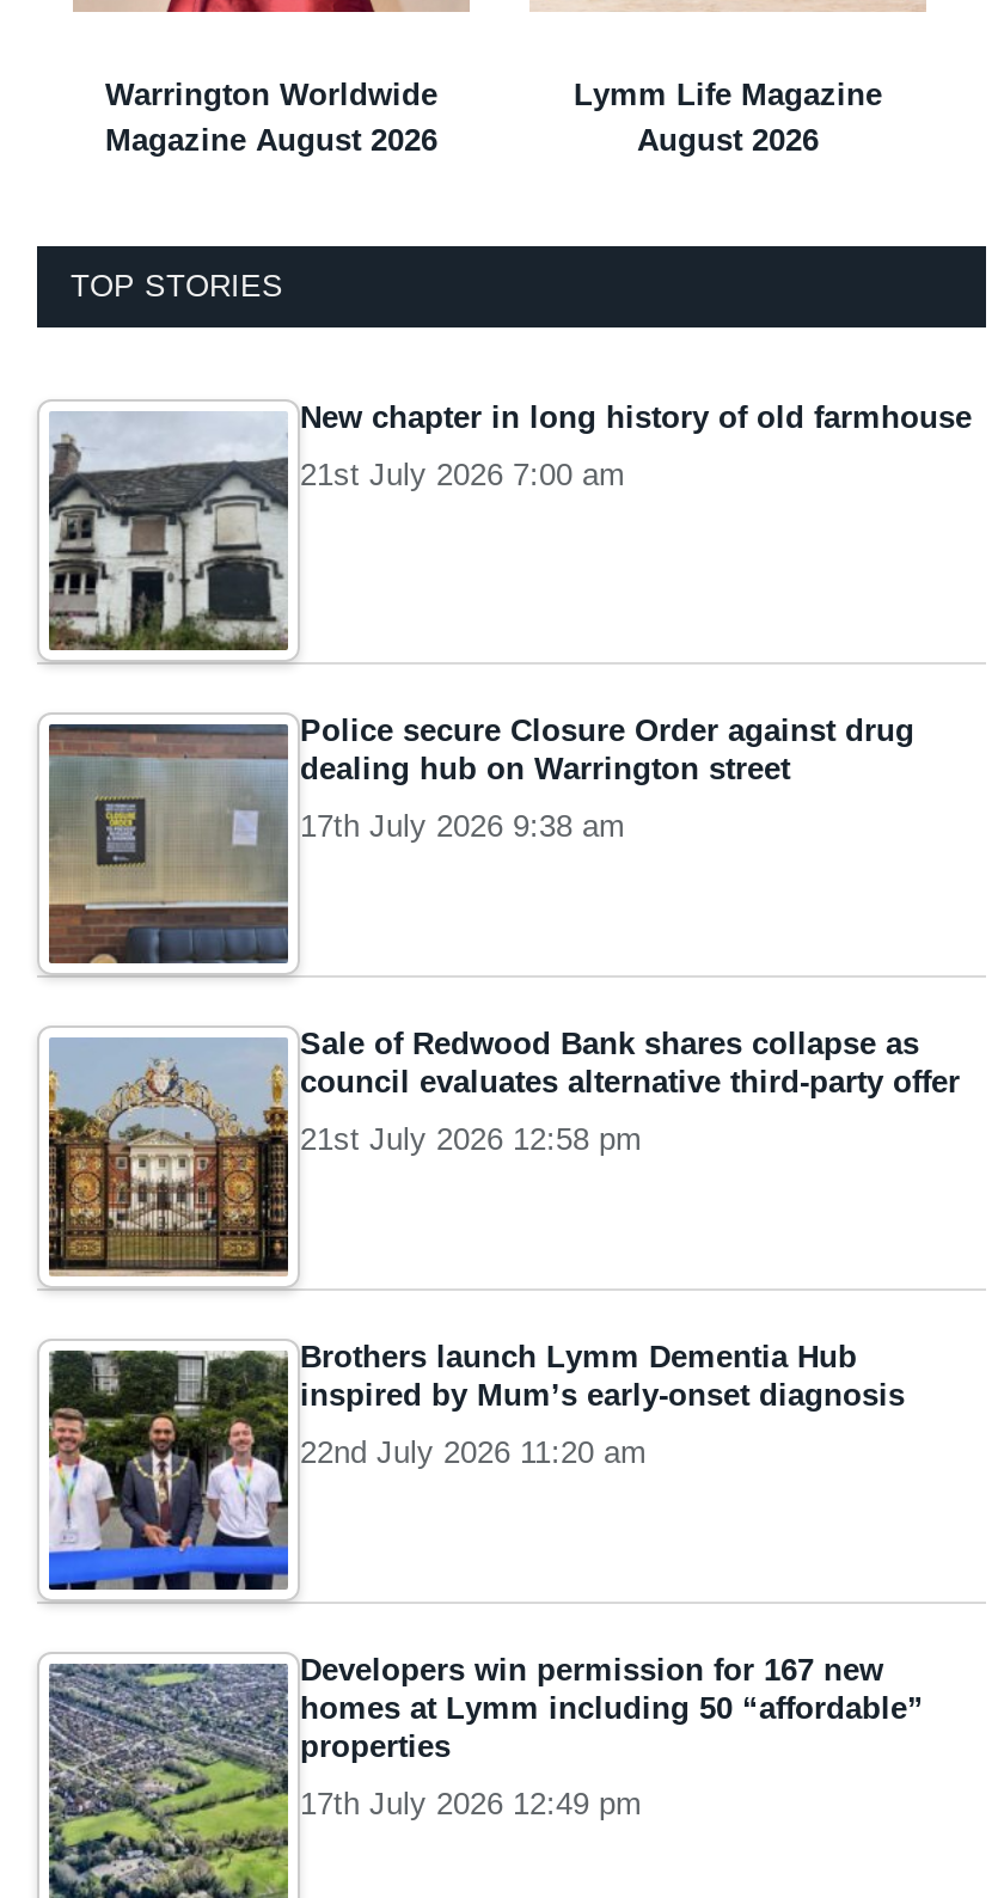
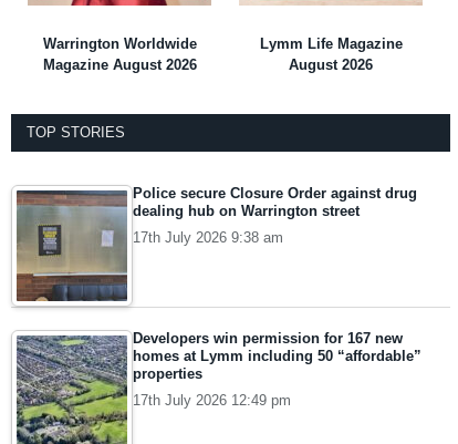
- [image]
- New chapter in long history of old farmhouse
- 21st July 2026 7:00 am

- [image]
- Sale of Redwood Bank shares collapse as
- council evaluates alternative third-party offer
- 21st July 2026 12:58 pm

- [image]
- Brothers launch Lymm Dementia Hub
- inspired by Mum’s early-onset diagnosis
- 22nd July 2026 11:20 am
